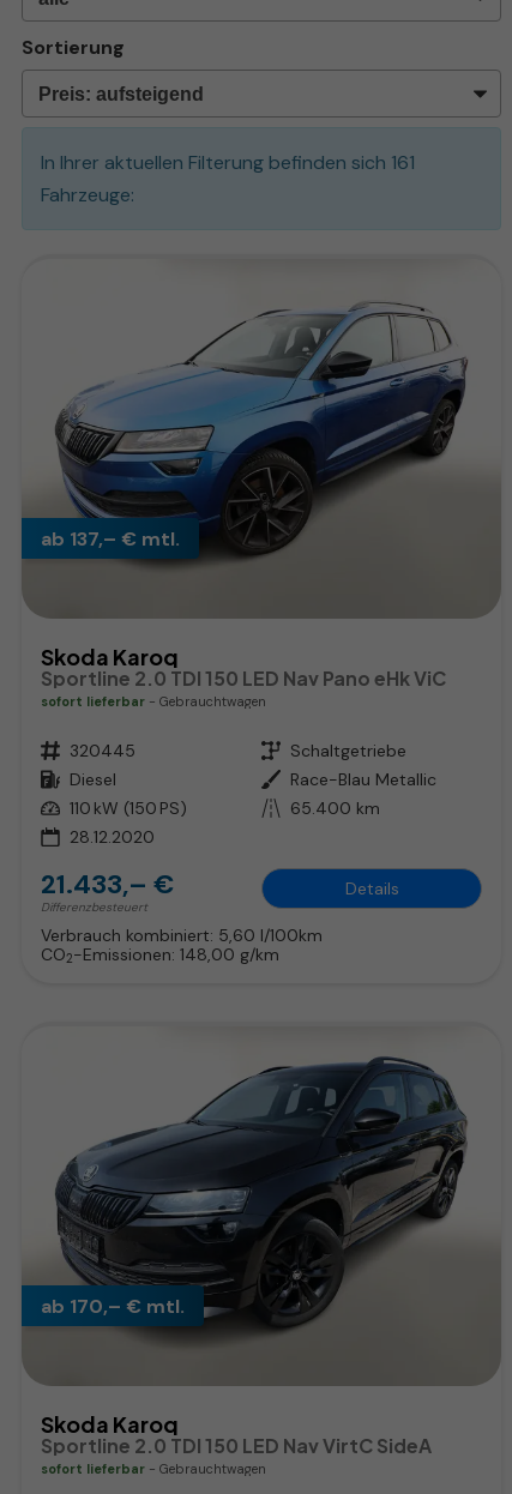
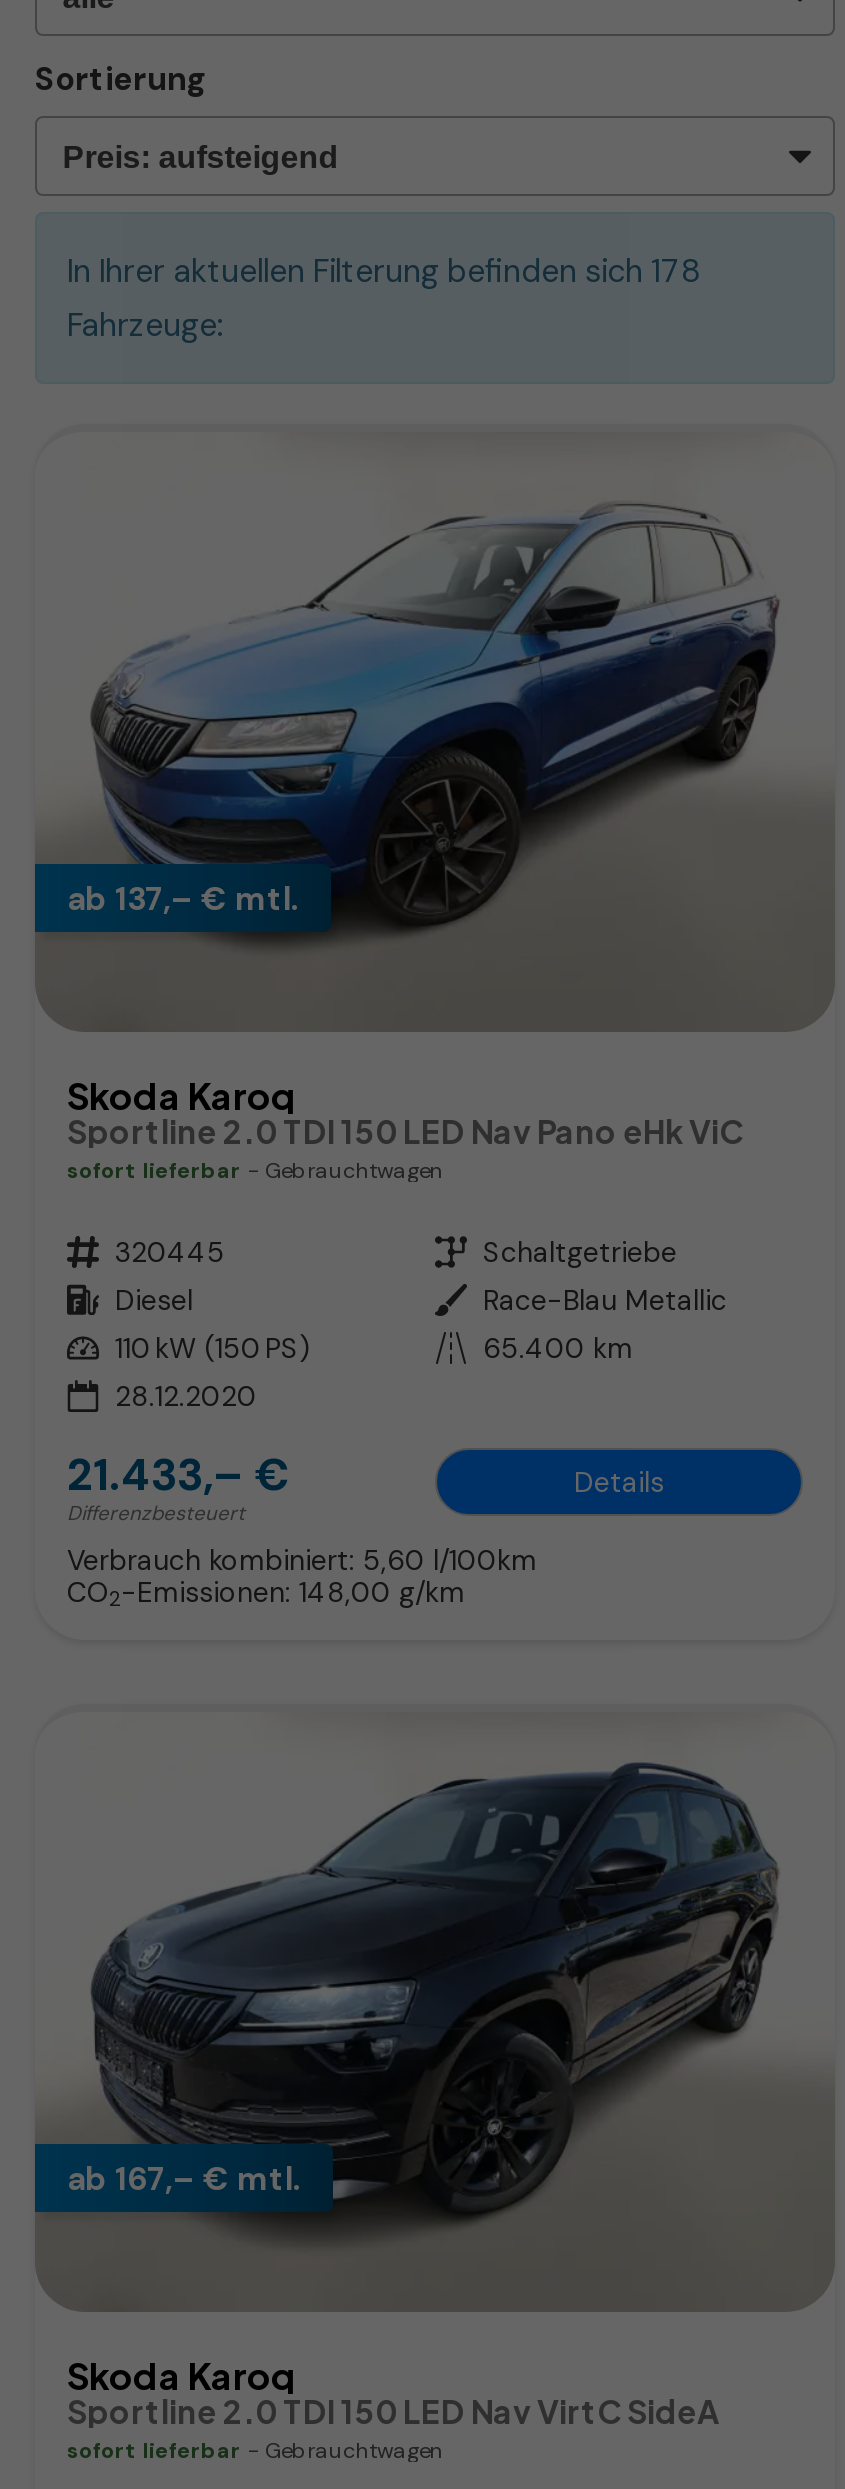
- In Ihrer aktuellen Filterung befinden sich 161
+ In Ihrer aktuellen Filterung befinden sich 178

- ab 170,– € mtl.
+ ab 167,– € mtl.
